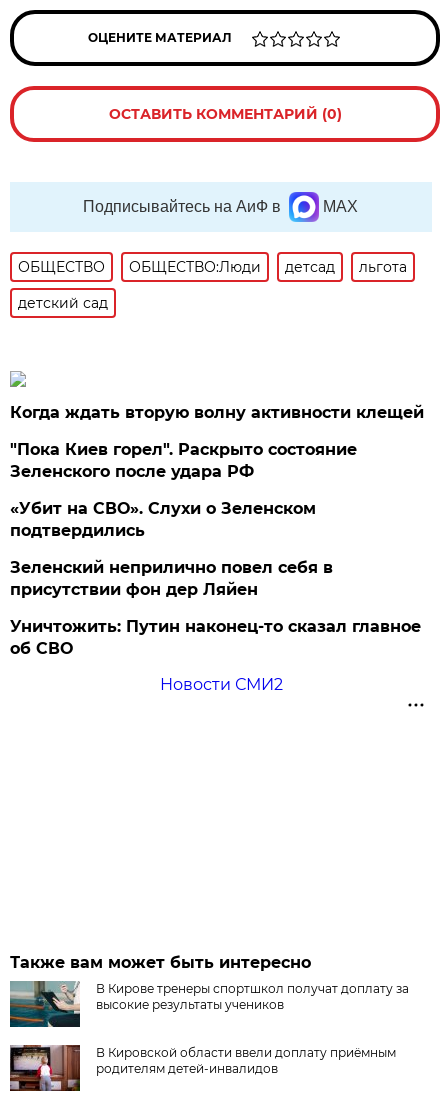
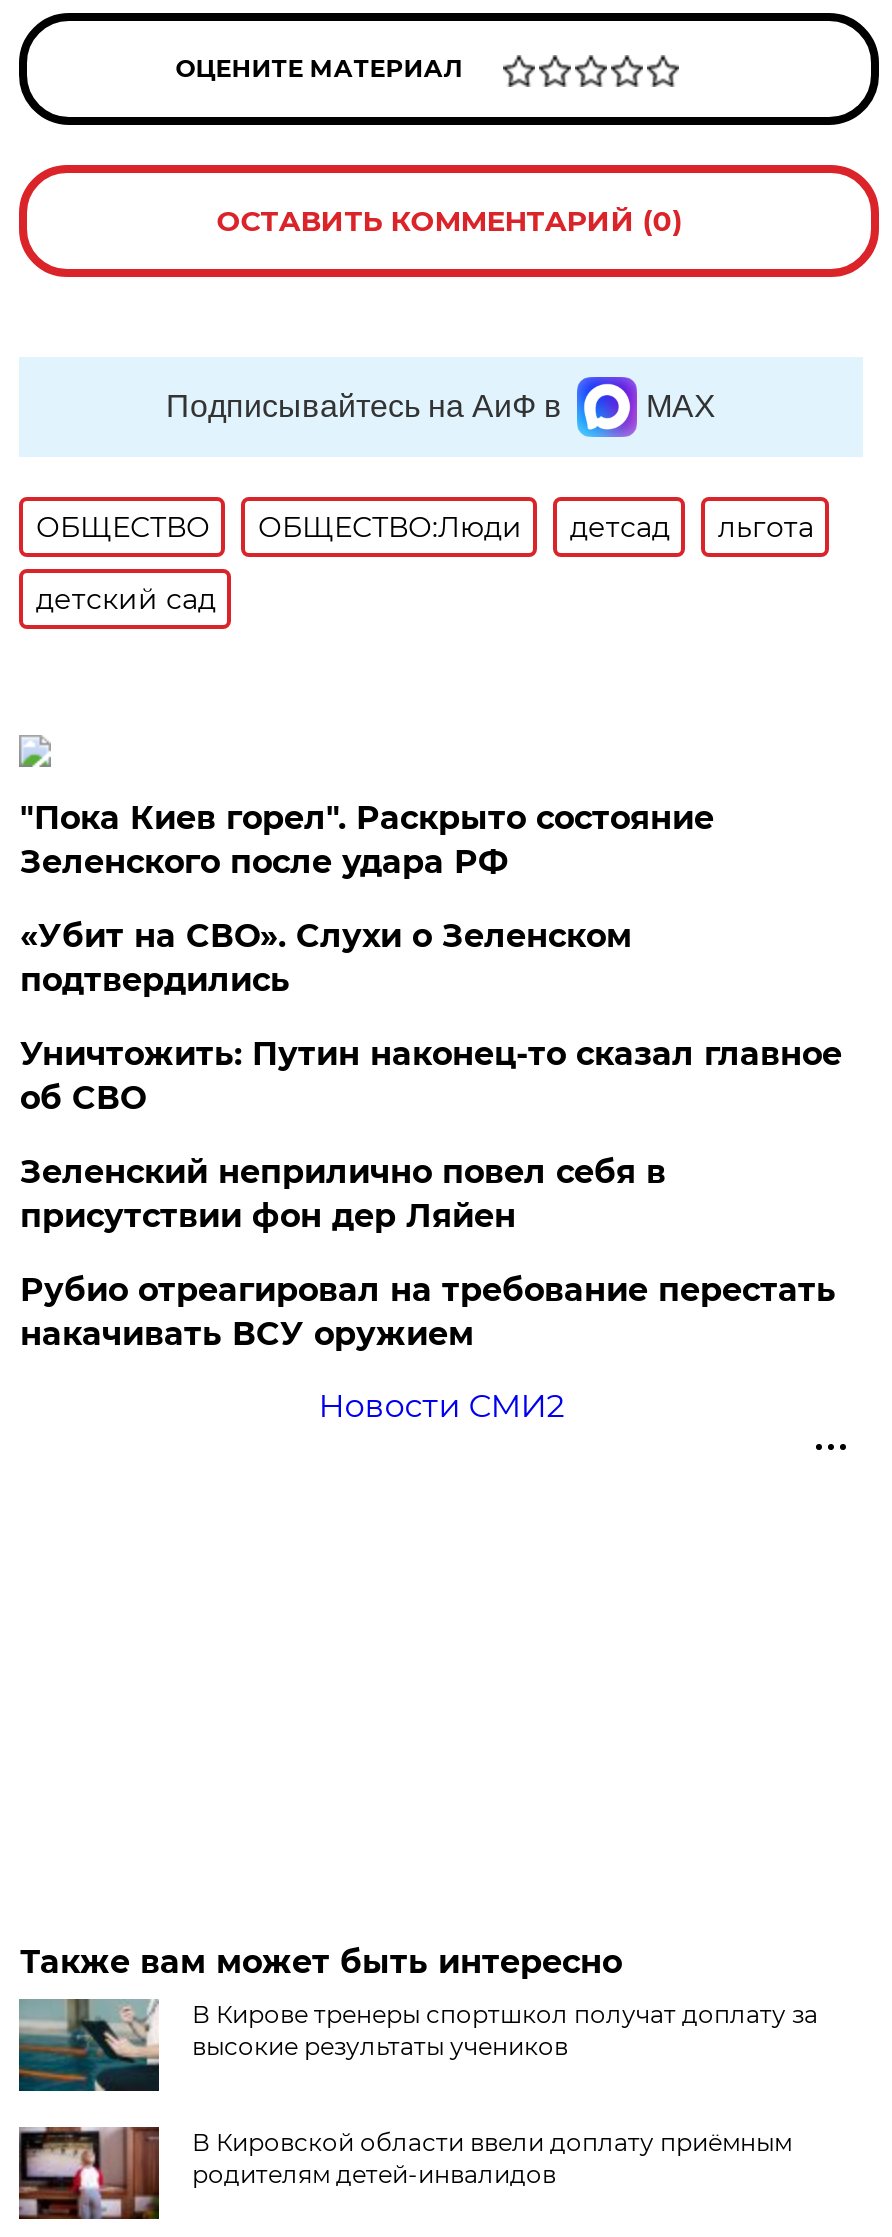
- Когда ждать вторую волну активности клещей

moved up: "Пока Киев горел". Раскрыто состояние | Зеленского после удара РФ | «Убит на СВО». Слухи о Зеленском | подтвердились

+ Рубио отреагировал на требование перестать
+ накачивать ВСУ оружием

moved up: Уничтожить: Путин наконец-то сказал главное | об СВО
